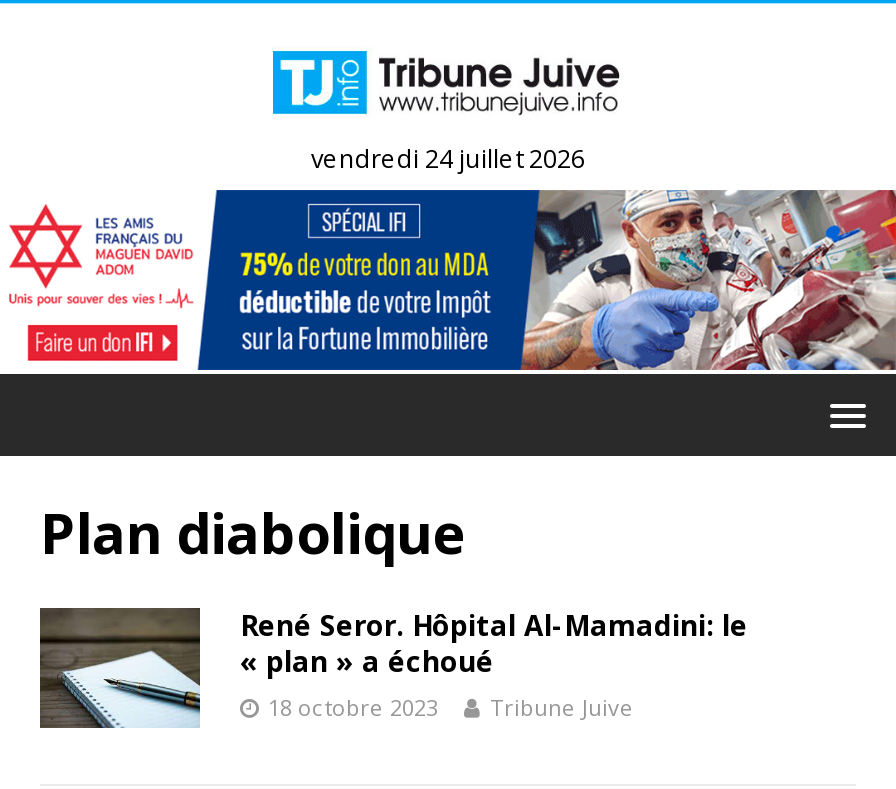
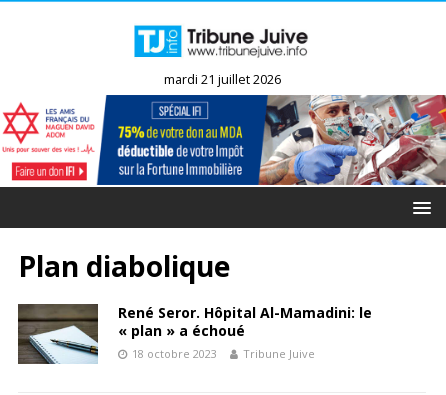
- vendredi 24 juillet 2026
+ mardi 21 juillet 2026
